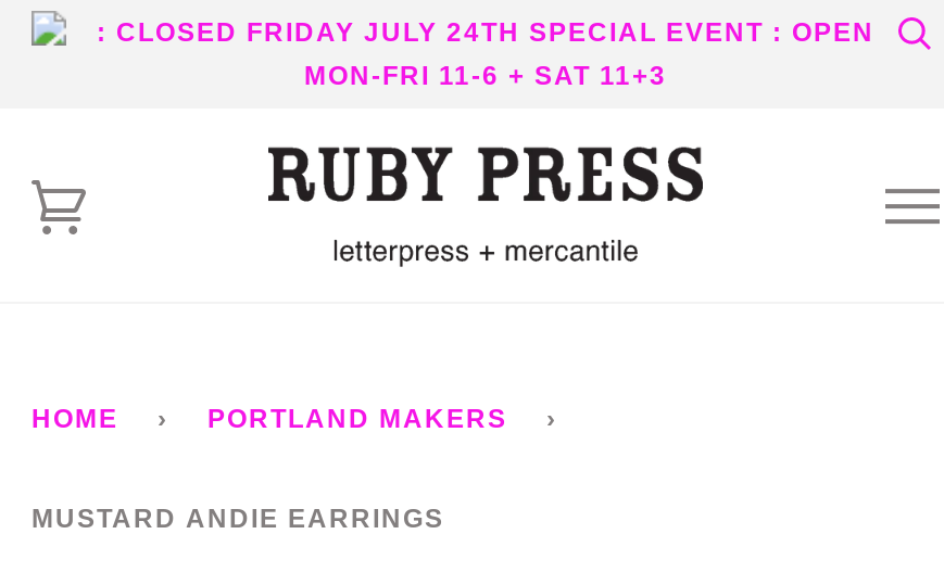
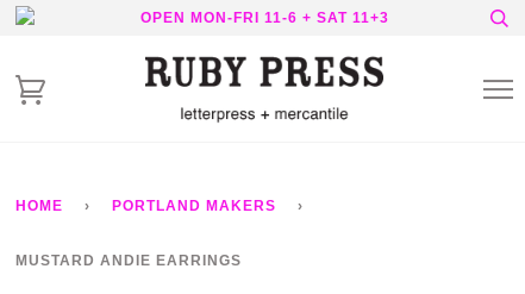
- : CLOSED FRIDAY JULY 24TH SPECIAL EVENT : OPEN
- MON-FRI 11-6 + SAT 11+3
+ OPEN MON-FRI 11-6 + SAT 11+3
